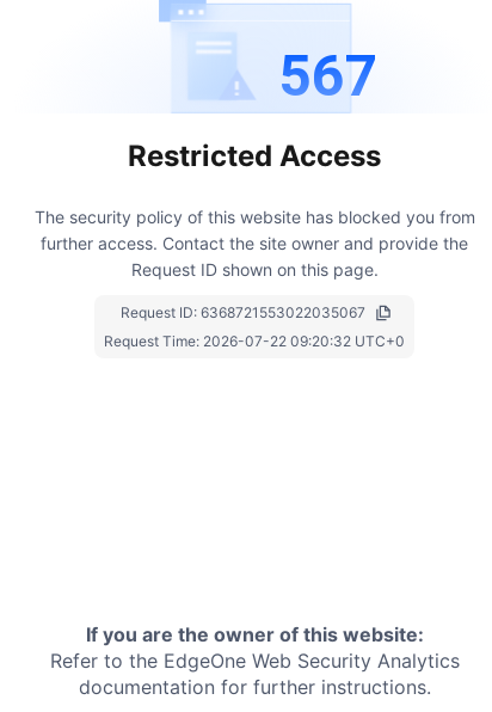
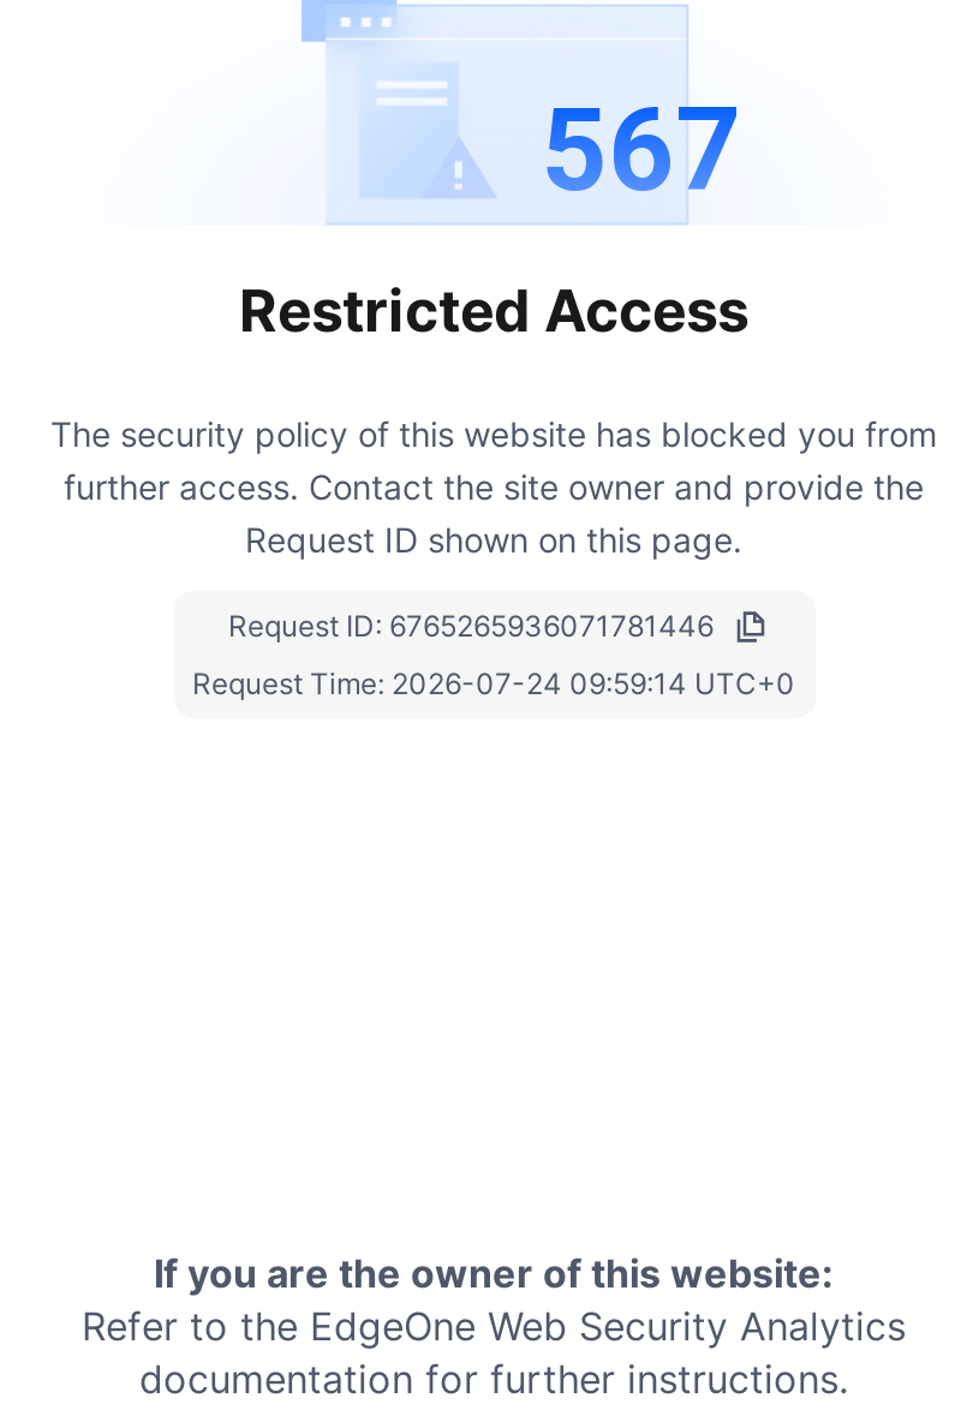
- Request ID: 6368721553022035067
+ Request ID: 6765265936071781446

- Request Time: 2026-07-22 09:20:32 UTC+0
+ Request Time: 2026-07-24 09:59:14 UTC+0
